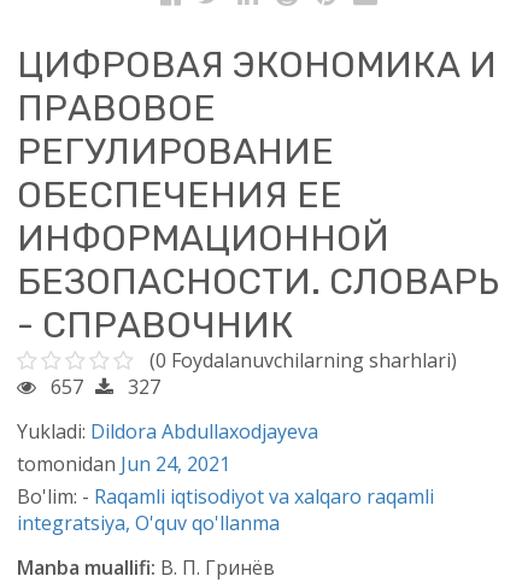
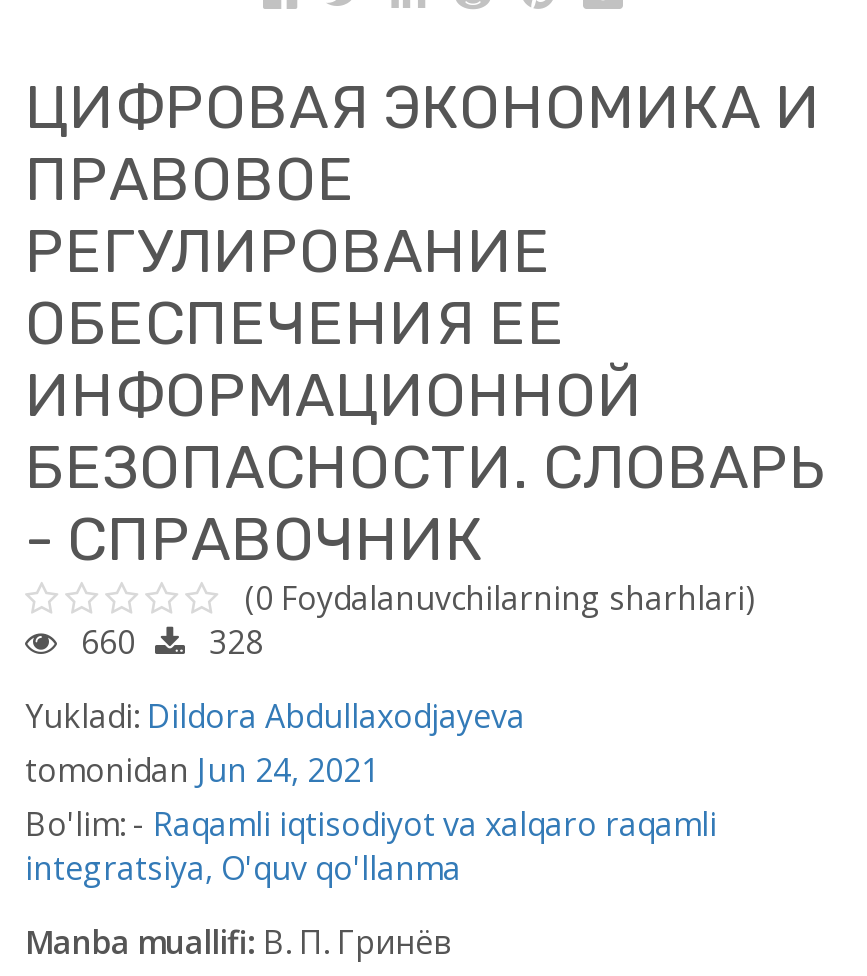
- 657
+ 660

- 327
+ 328
